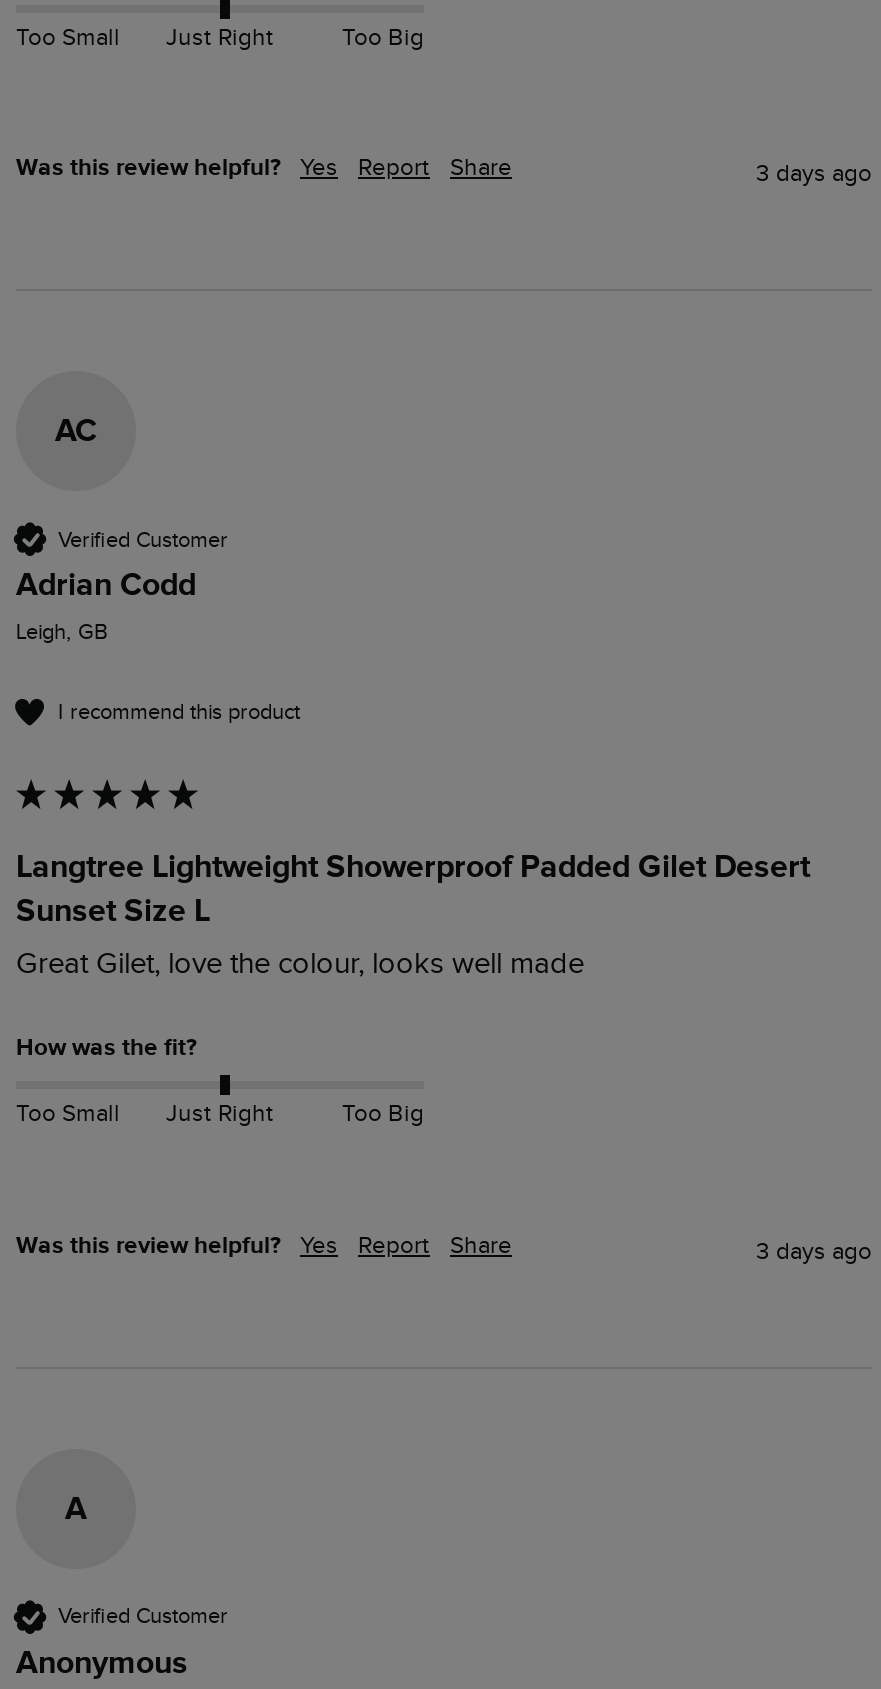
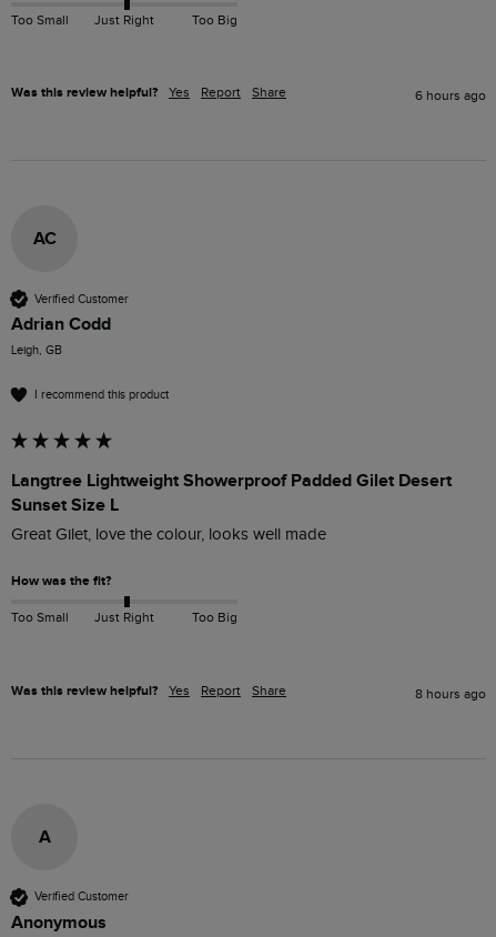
- 3 days ago
+ 6 hours ago

- 3 days ago
+ 8 hours ago
